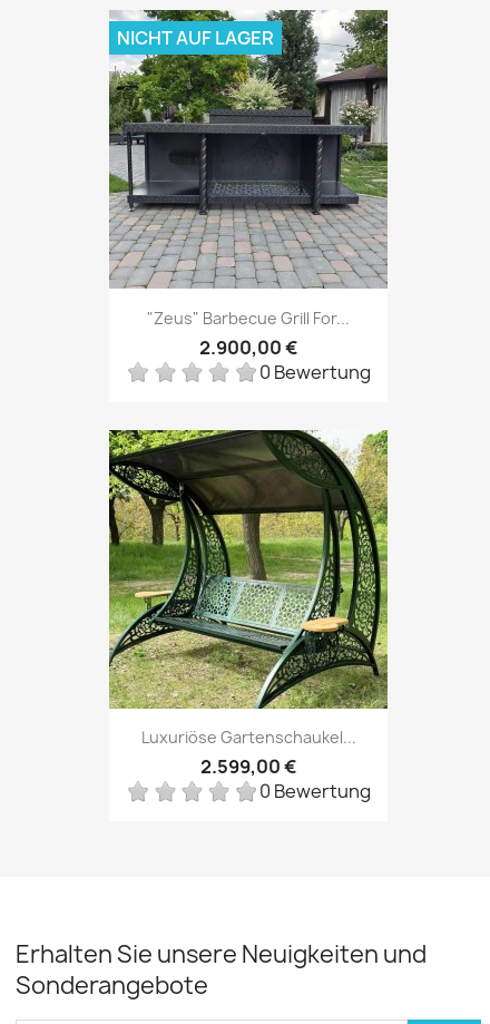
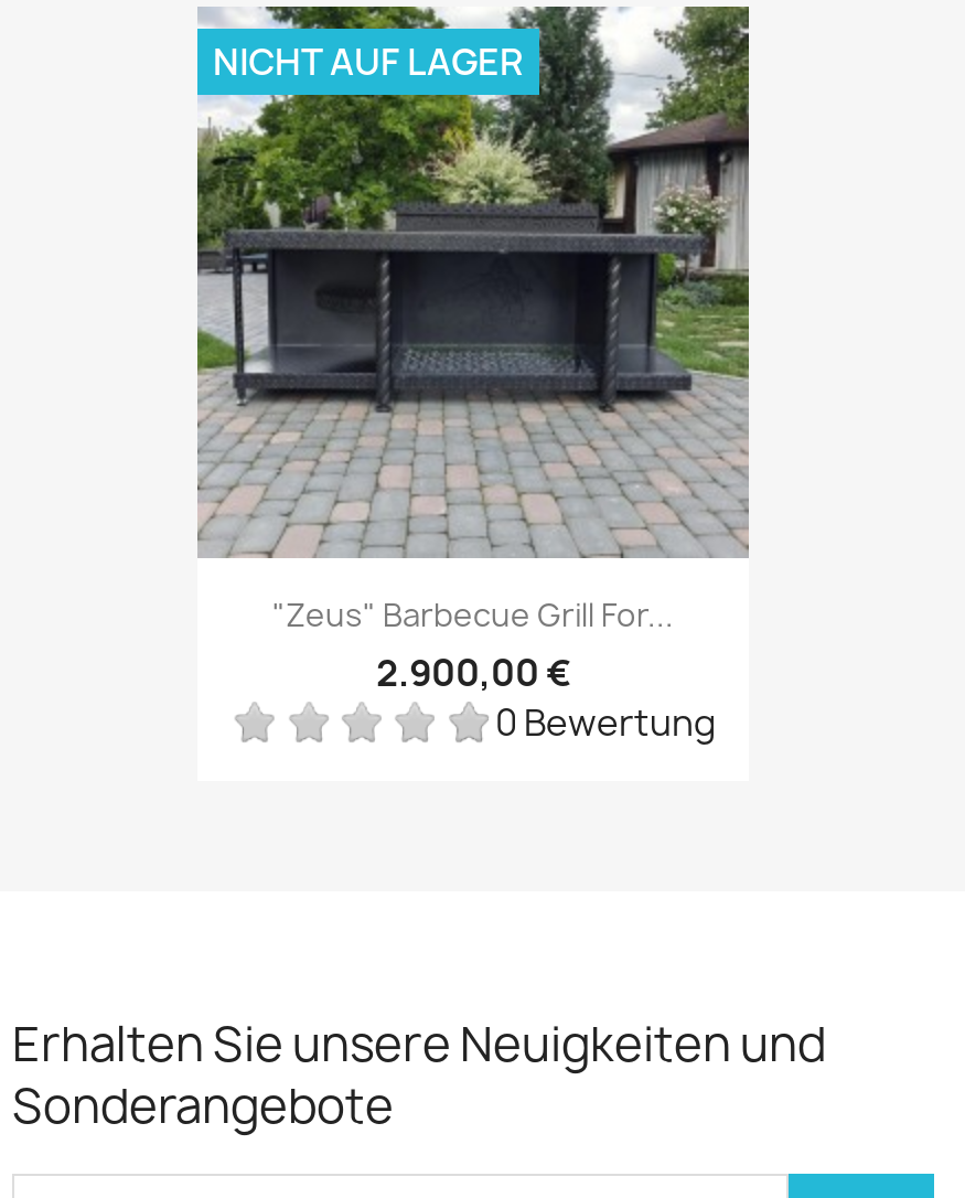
- [image]
- Luxuriöse Gartenschaukel...
- 2.599,00 €
- 0 Bewertung
